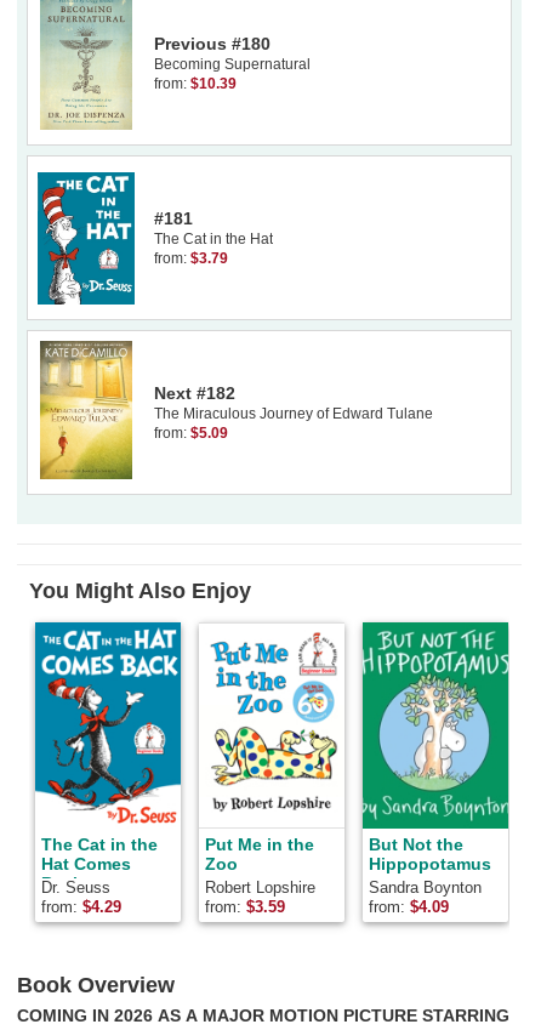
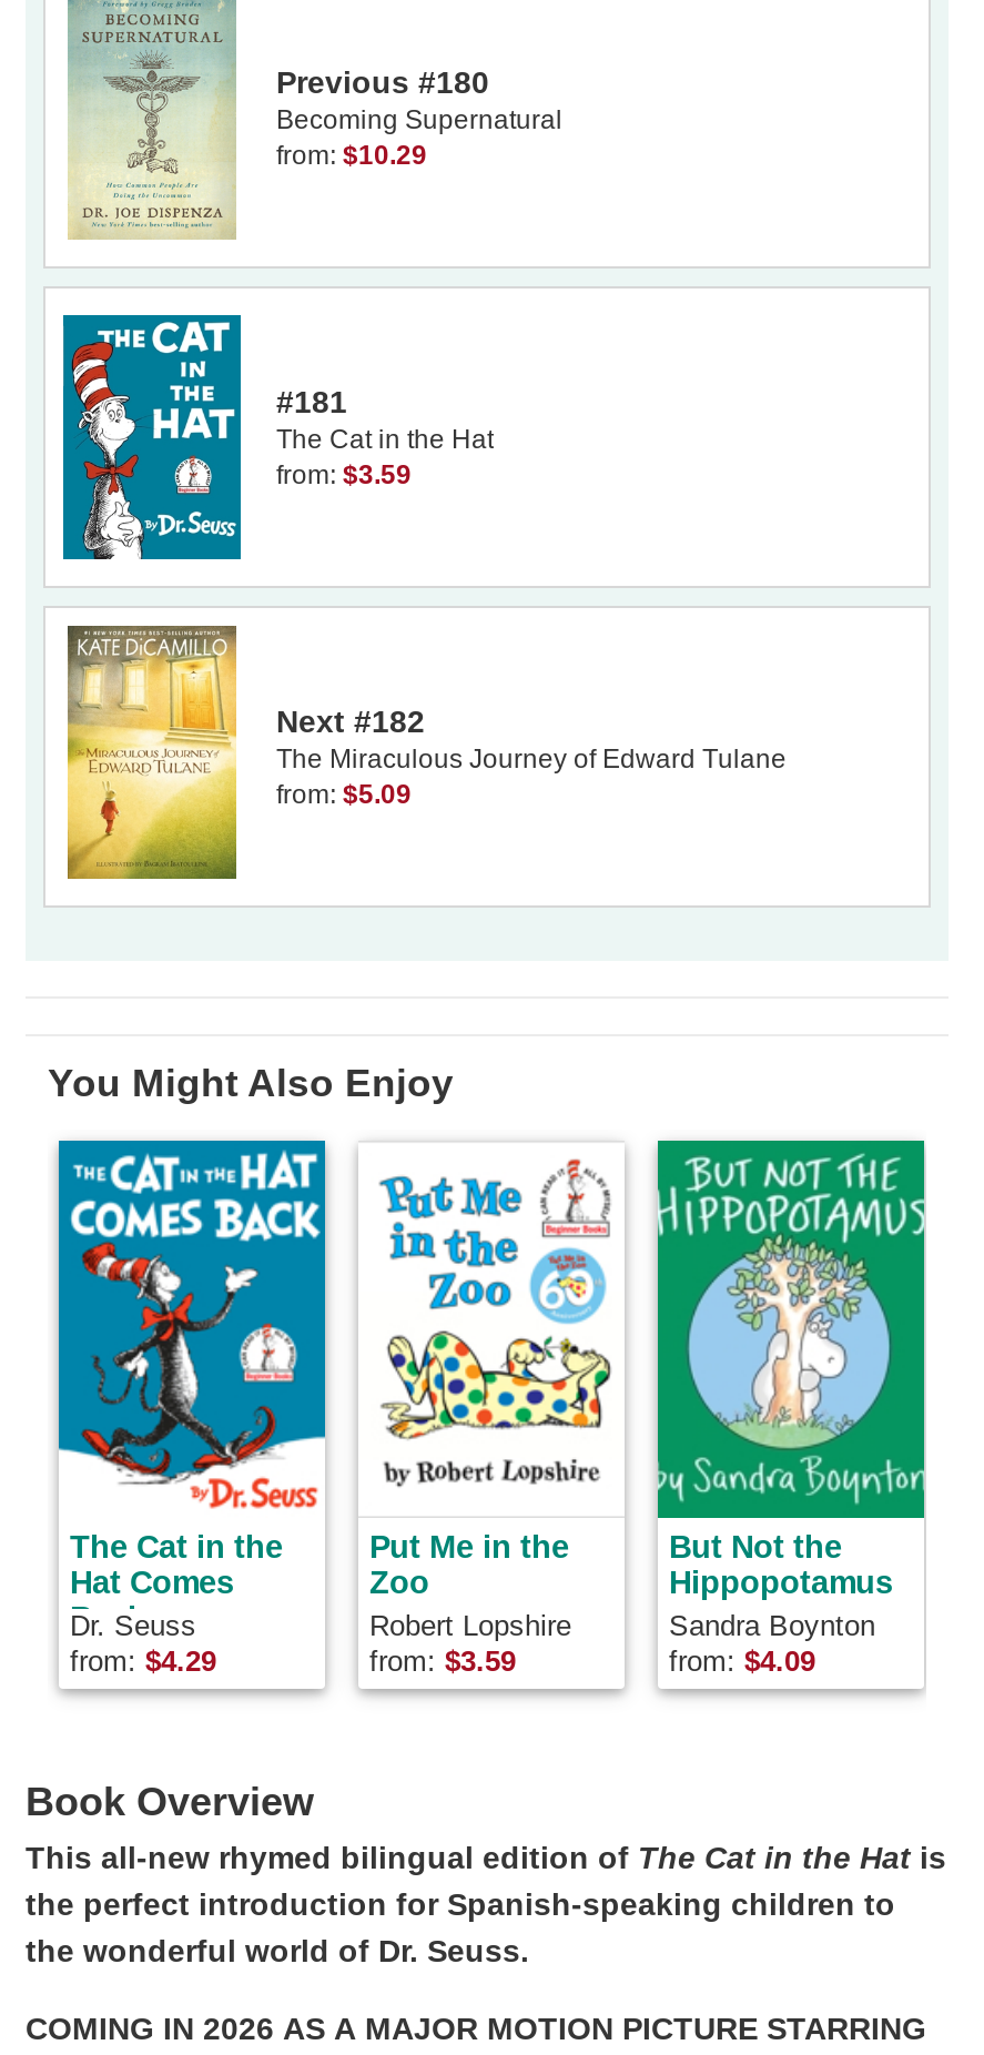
- from: $10.39
+ from: $10.29

- from: $3.79
+ from: $3.59

+ This all-new rhymed bilingual edition of The Cat in the Hat is
+ the perfect introduction for Spanish-speaking children to
+ the wonderful world of Dr. Seuss.
